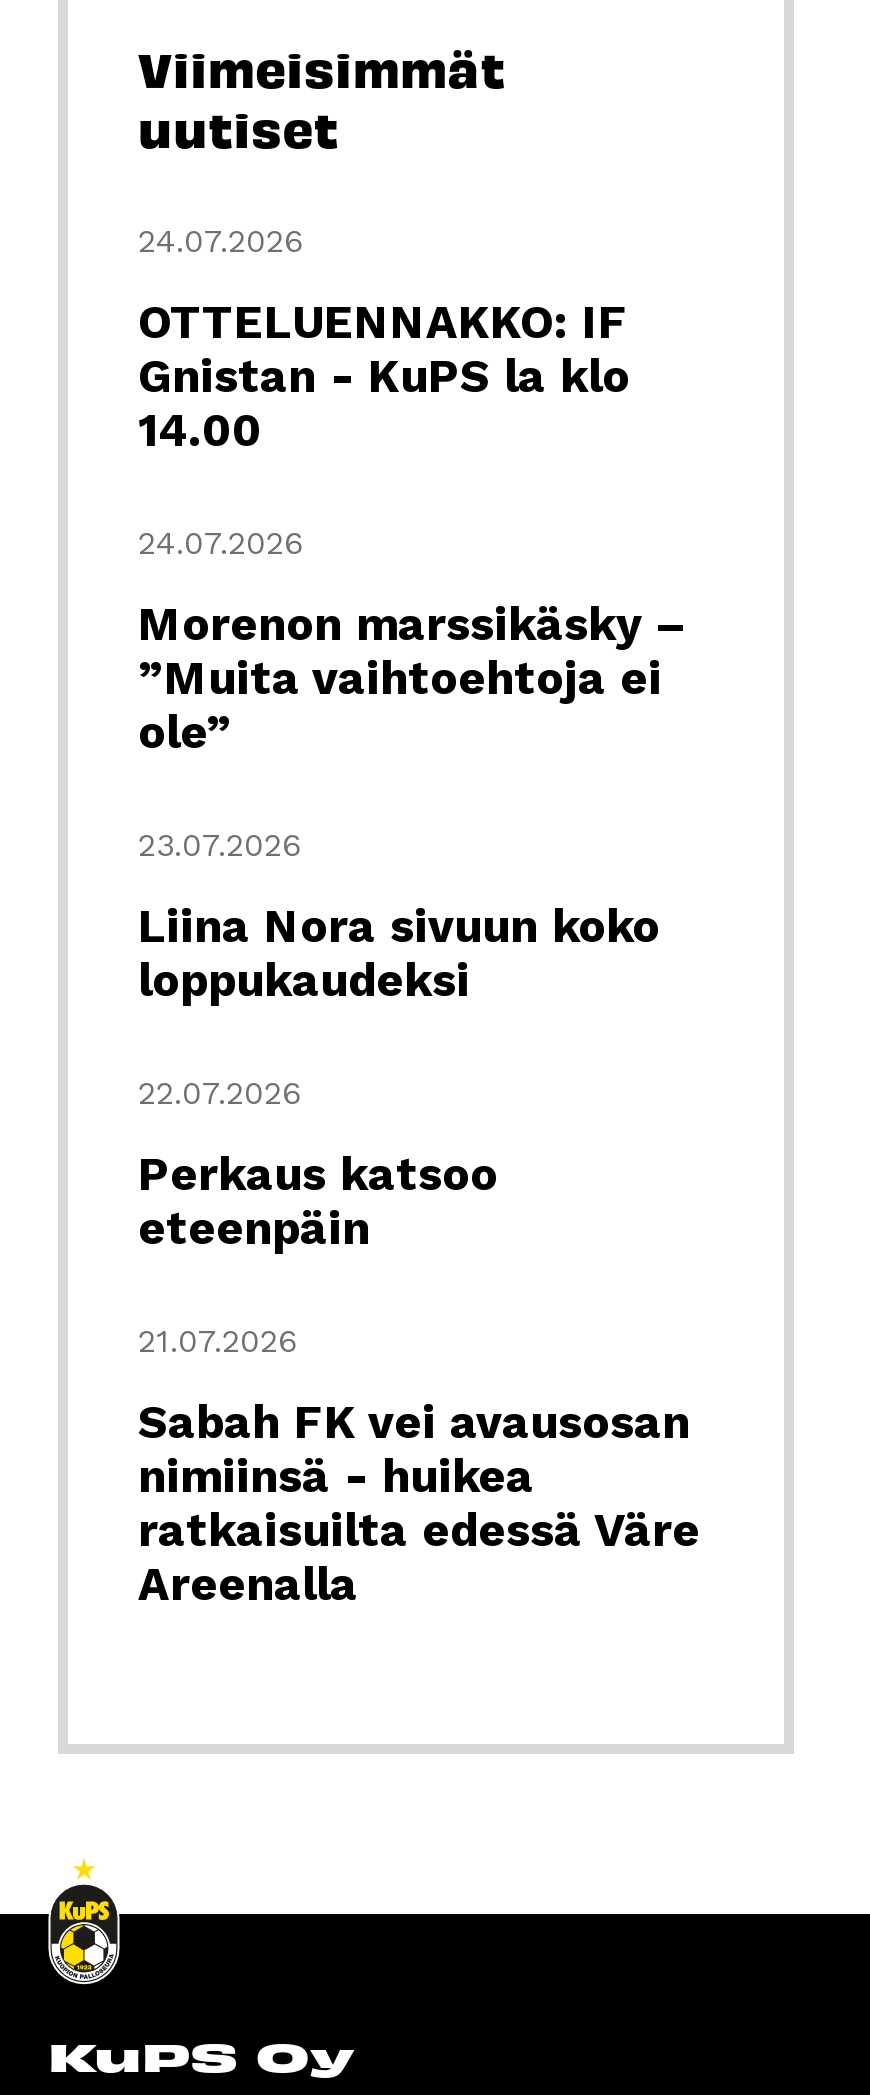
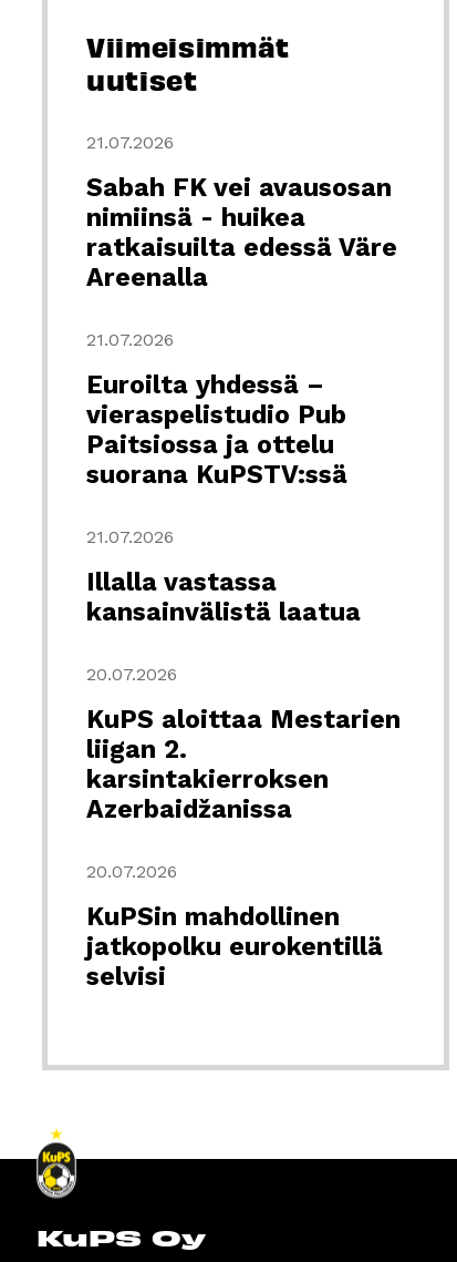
- 24.07.2026
- OTTELUENNAKKO: IF
- Gnistan - KuPS la klo
- 14.00
- 24.07.2026
- Morenon marssikäsky –
- ”Muita vaihtoehtoja ei
- ole”
- 23.07.2026
- Liina Nora sivuun koko
- loppukaudeksi
- 22.07.2026
- Perkaus katsoo
- eteenpäin

moved up: 21.07.2026 | Sabah FK vei avausosan | nimiinsä - huikea | ratkaisuilta edessä Väre | Areenalla

+ 21.07.2026
+ Euroilta yhdessä –
+ vieraspelistudio Pub
+ Paitsiossa ja ottelu
+ suorana KuPSTV:ssä
+ 21.07.2026
+ Illalla vastassa
+ kansainvälistä laatua
+ 20.07.2026
+ KuPS aloittaa Mestarien
+ liigan 2.
+ karsintakierroksen
+ Azerbaidžanissa
+ 20.07.2026
+ KuPSin mahdollinen
+ jatkopolku eurokentillä
+ selvisi
